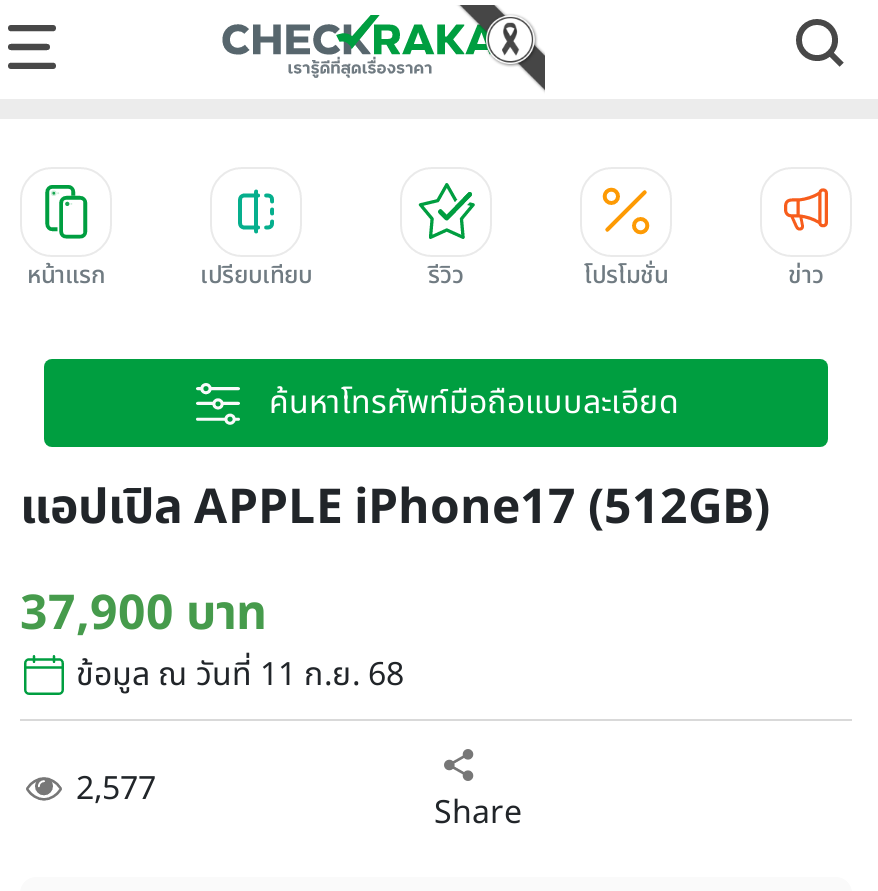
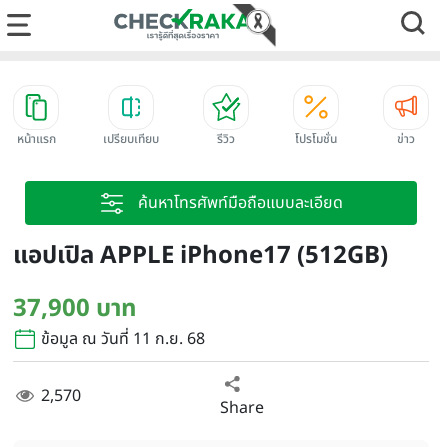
- 2,577
+ 2,570
